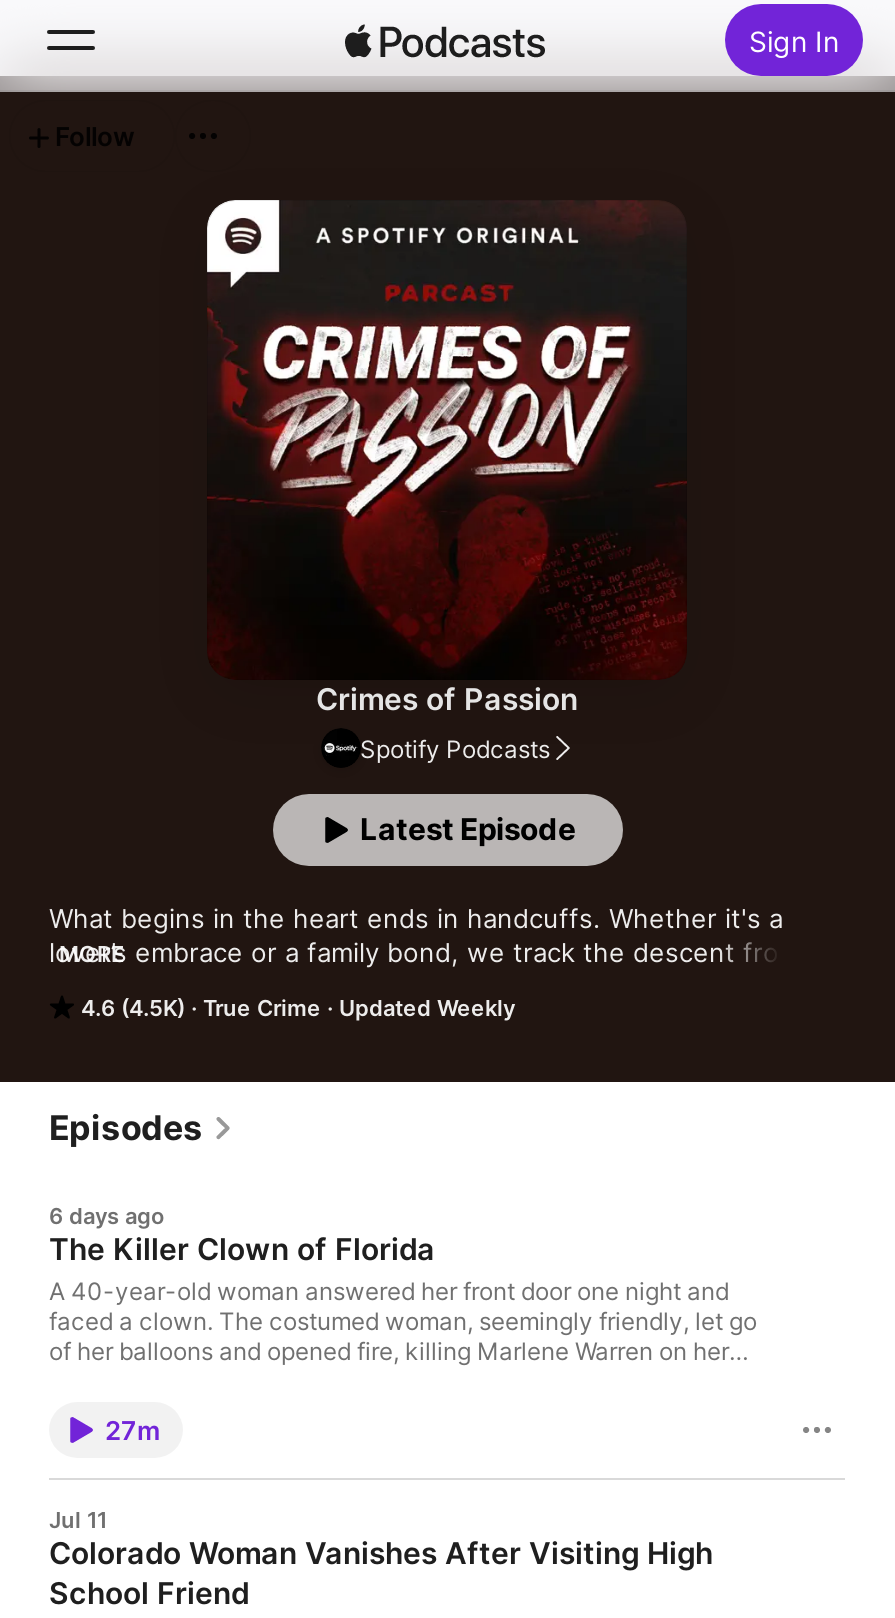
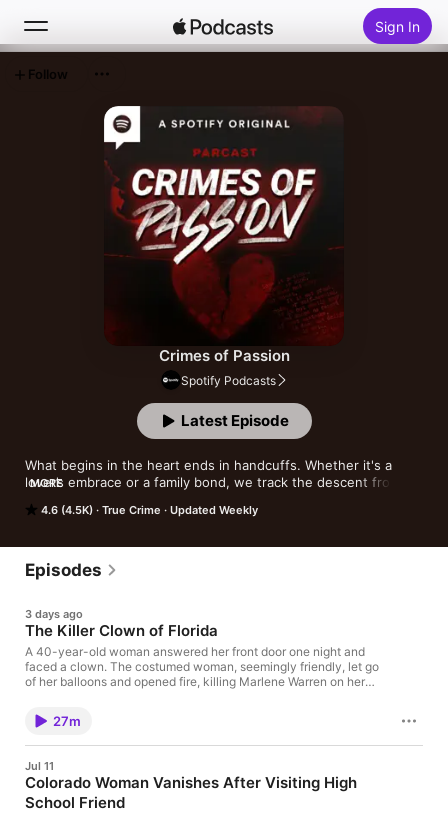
- 6 days ago
+ 3 days ago
